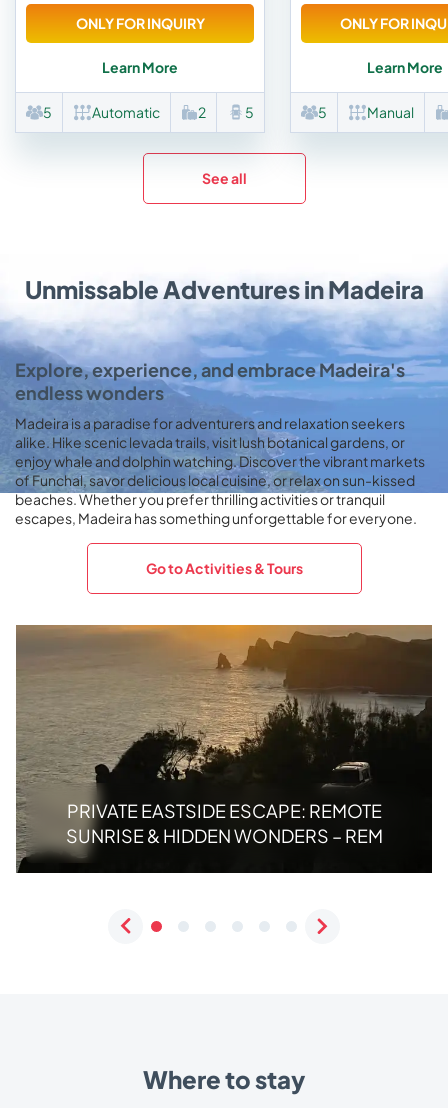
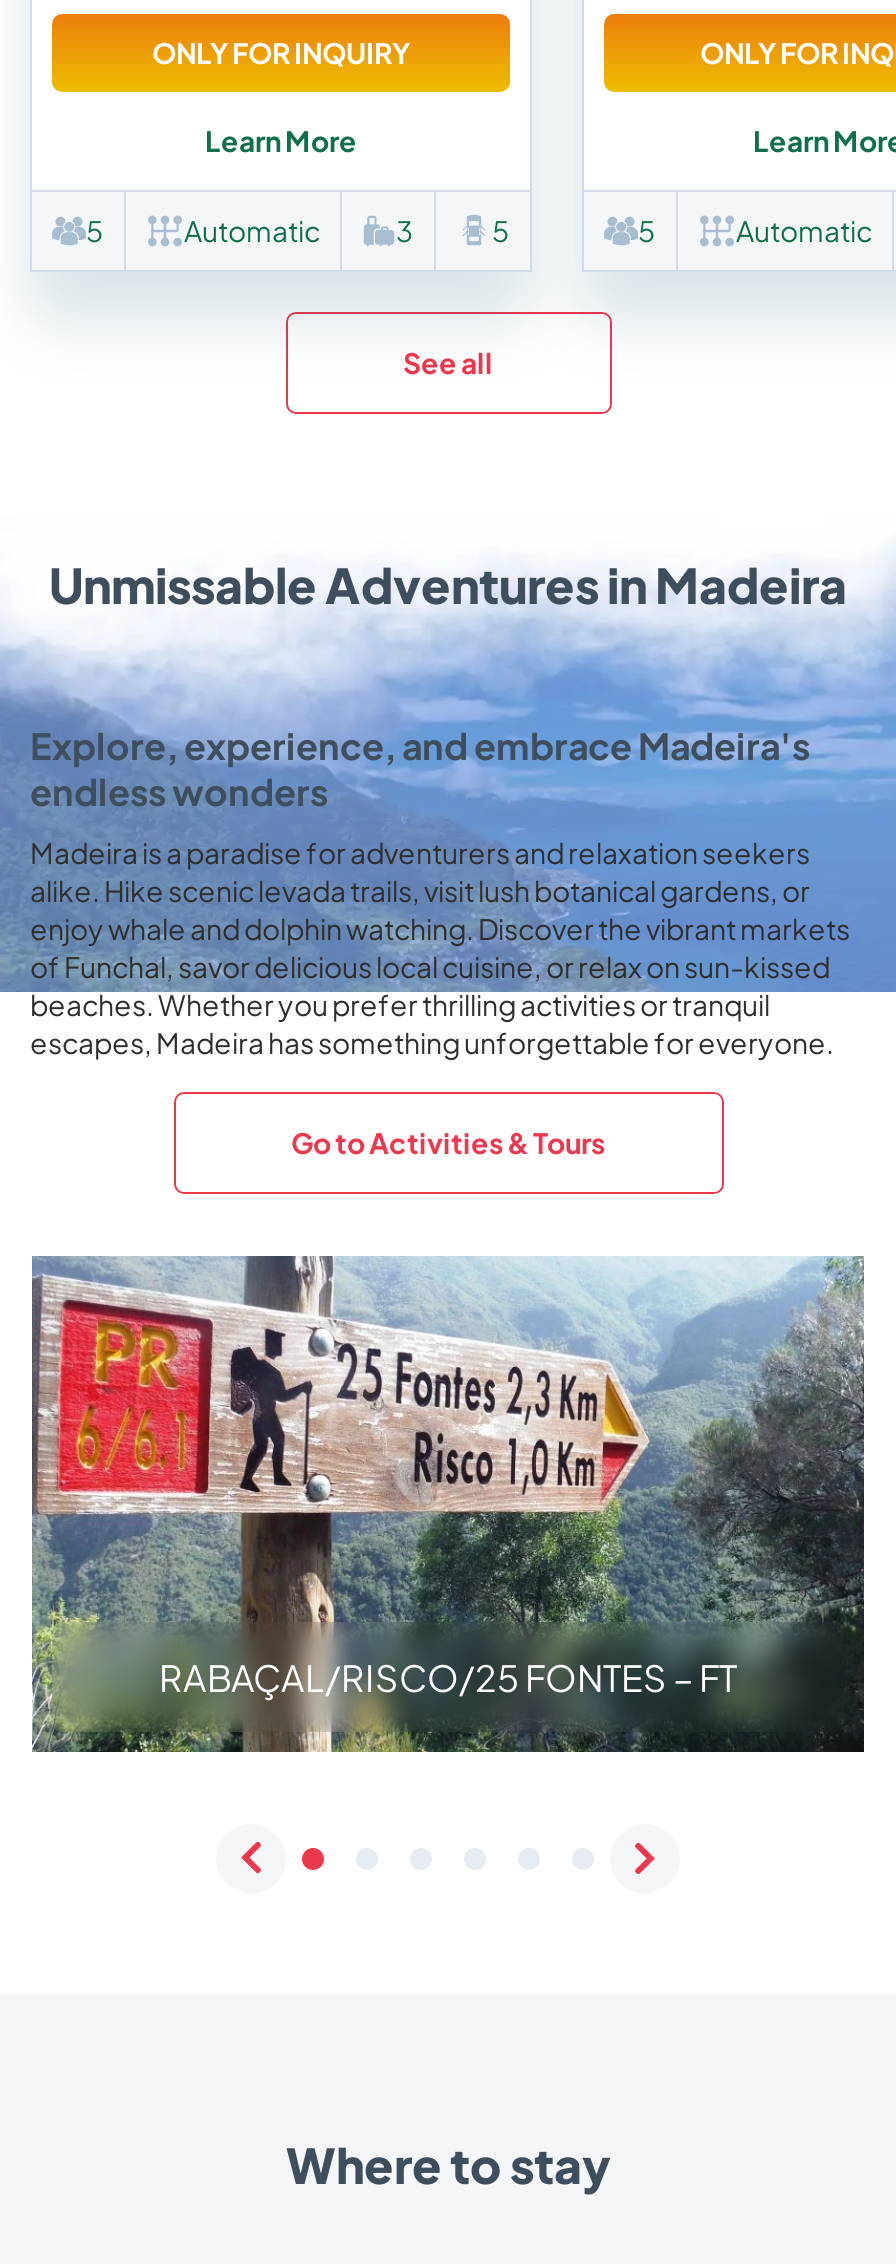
- 2
+ 3

- Manual
+ Automatic

- [image]
- PRIVATE EASTSIDE ESCAPE: REMOTE
- SUNRISE & HIDDEN WONDERS – REM
+ [image]
+ RABAÇAL/RISCO/25 FONTES – FT
